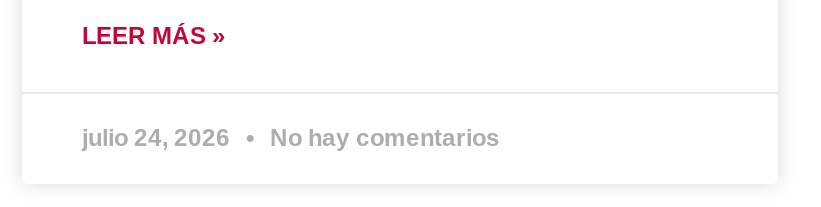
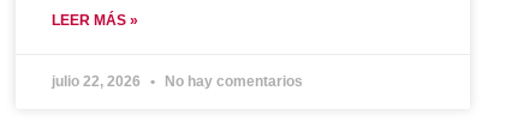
- julio 24, 2026 No hay comentarios
+ julio 22, 2026 No hay comentarios
